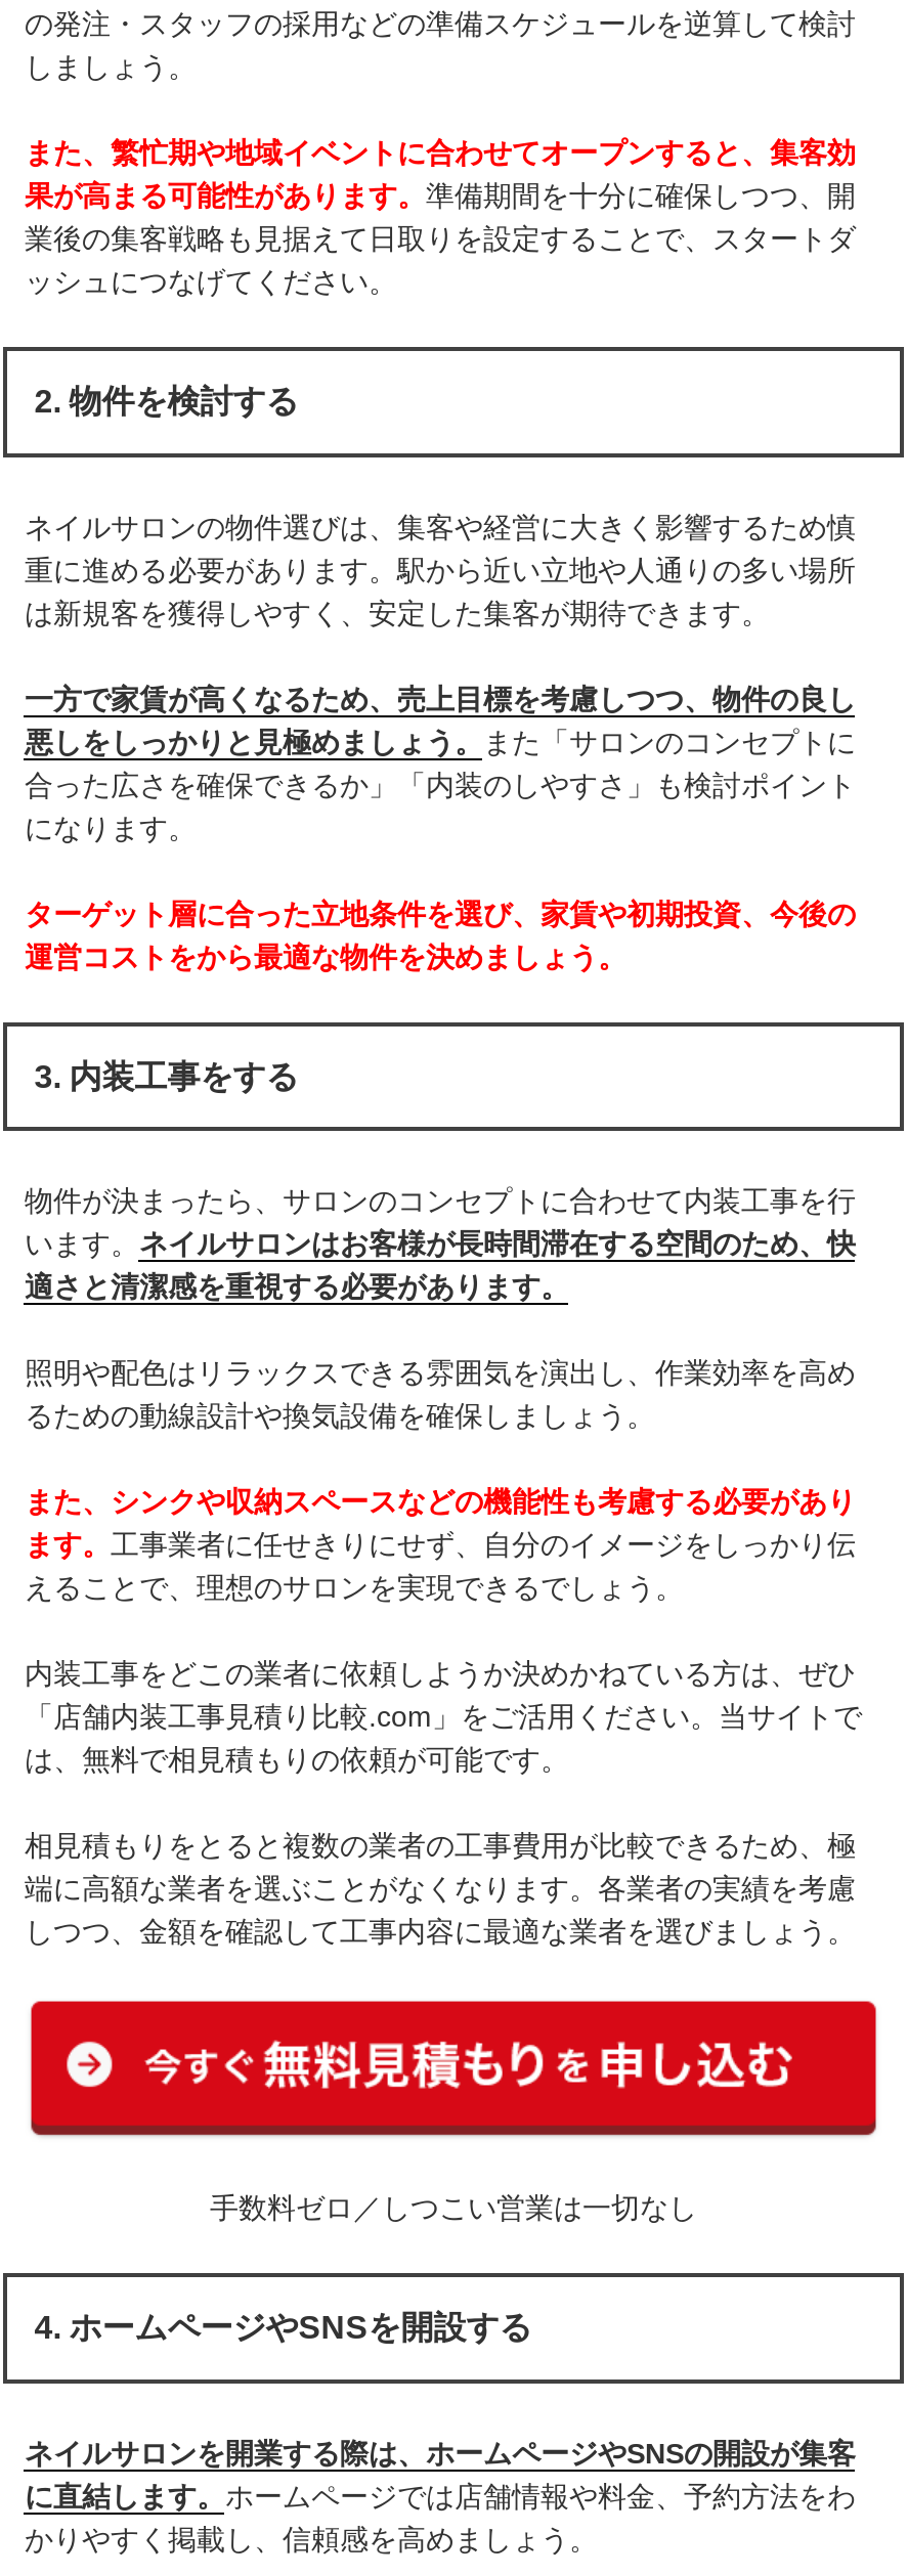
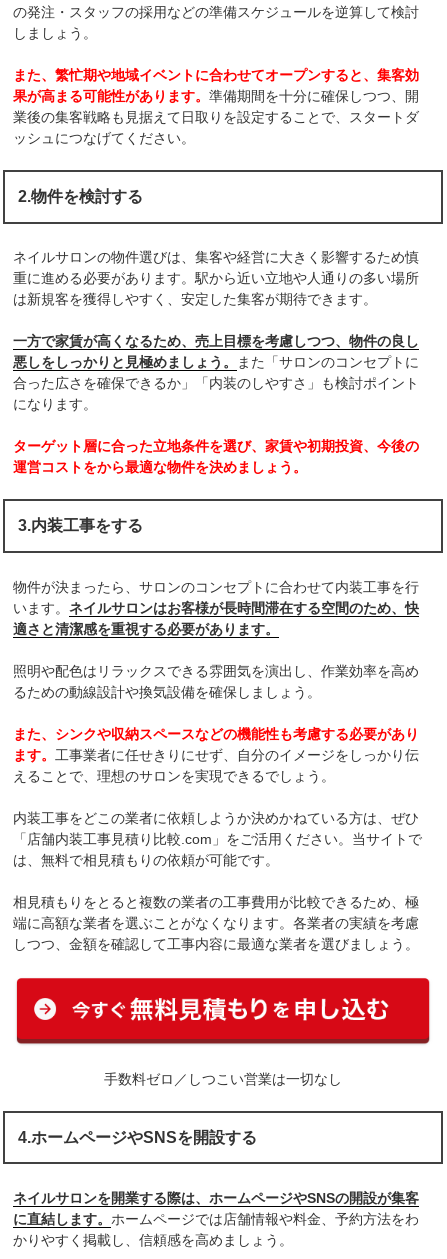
- 2. 物件を検討する
+ 2.物件を検討する

- 3. 内装工事をする
+ 3.内装工事をする

- 4. ホームページやSNSを開設する
+ 4.ホームページやSNSを開設する
